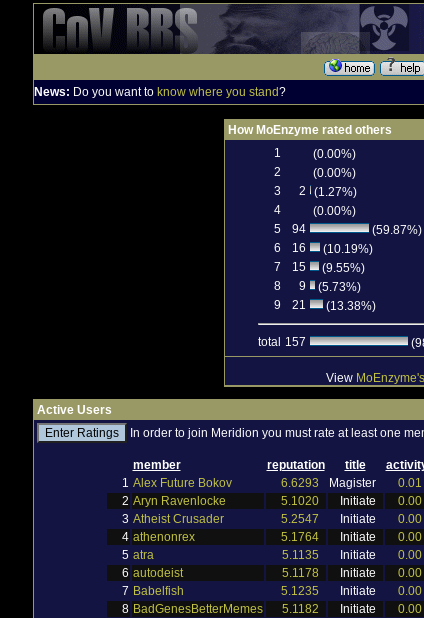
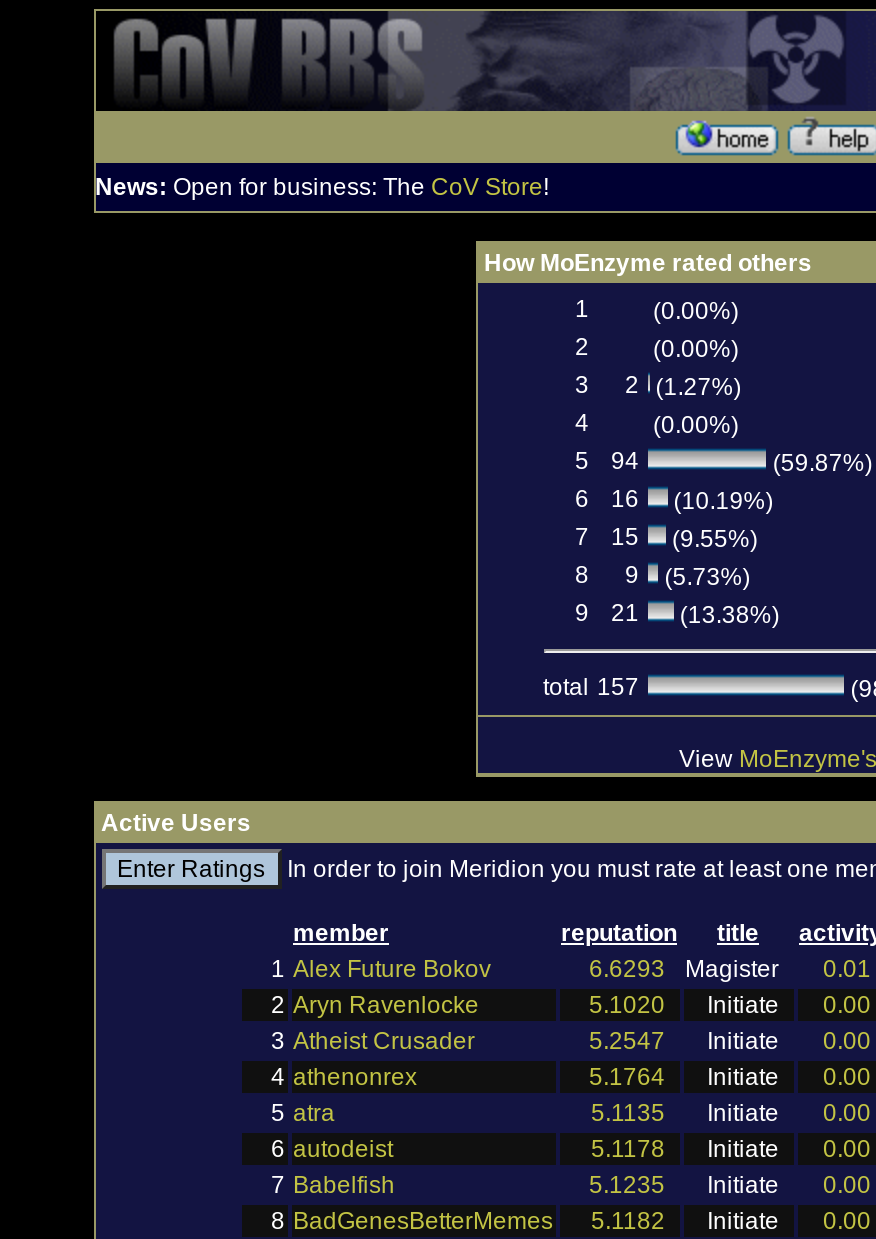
- News: Do you want to know where you stand?
+ News: Open for business: The CoV Store!
